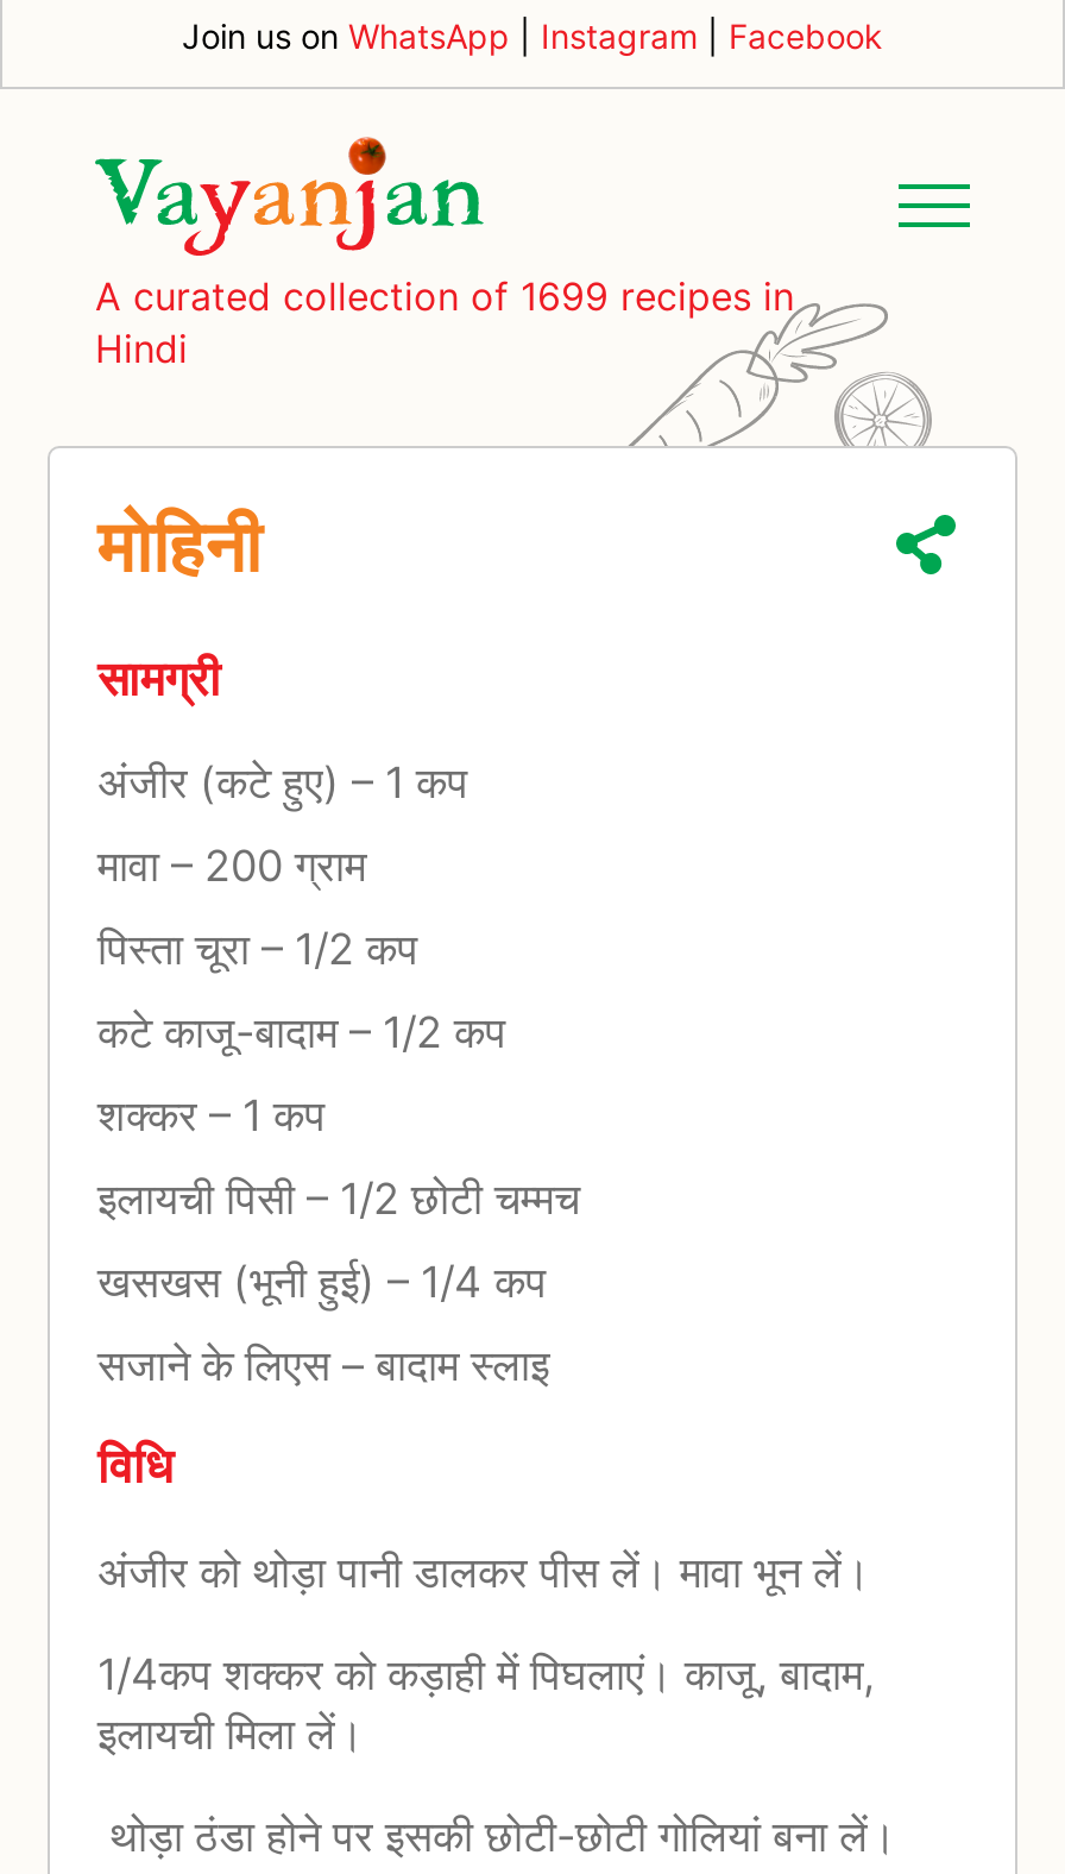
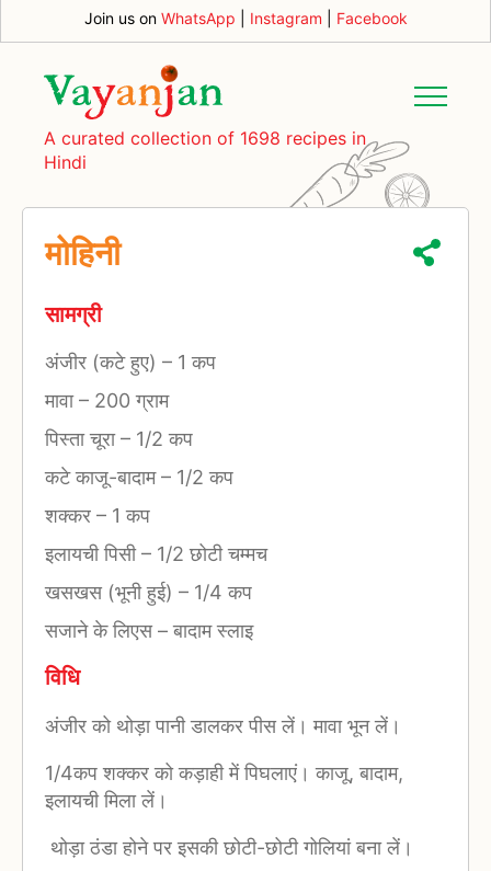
- A curated collection of 1699 recipes in
+ A curated collection of 1698 recipes in
